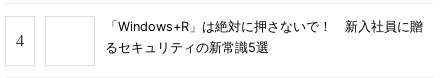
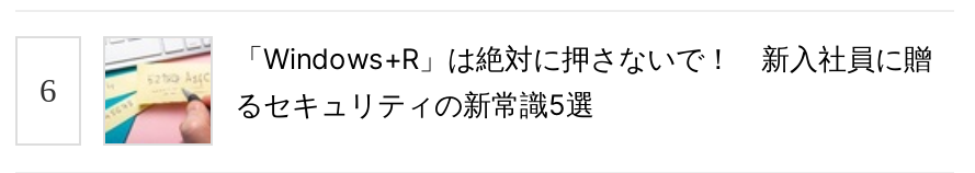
+ [image]
